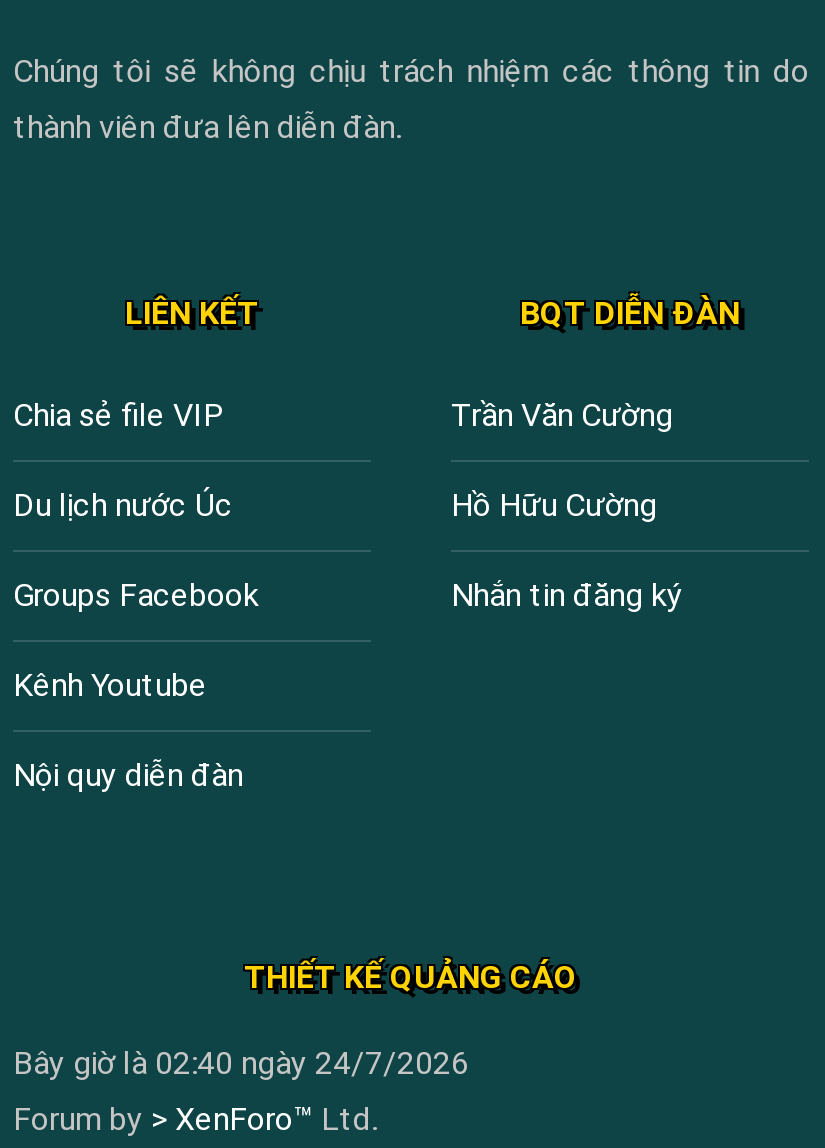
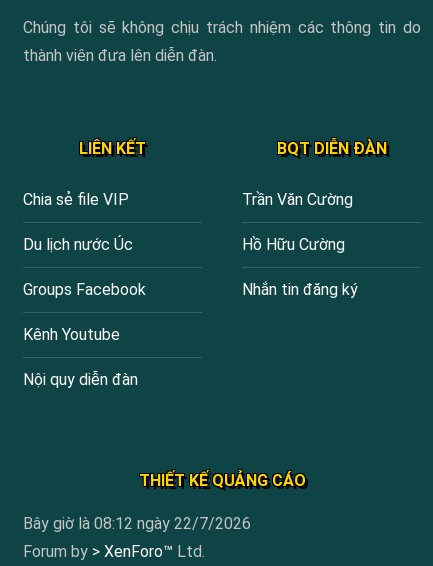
- Bây giờ là 02:40 ngày 24/7/2026
+ Bây giờ là 08:12 ngày 22/7/2026
